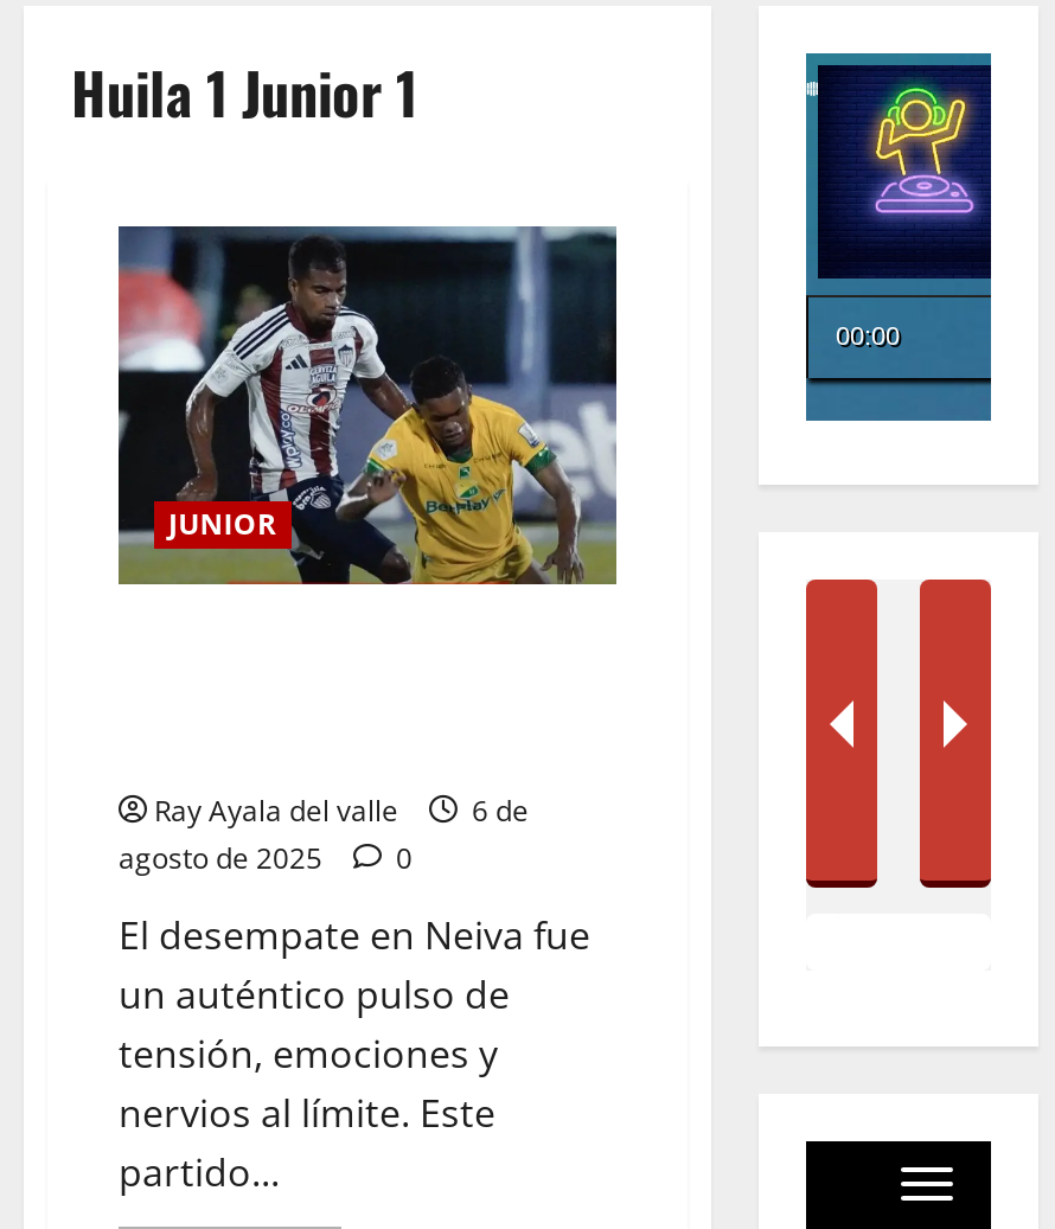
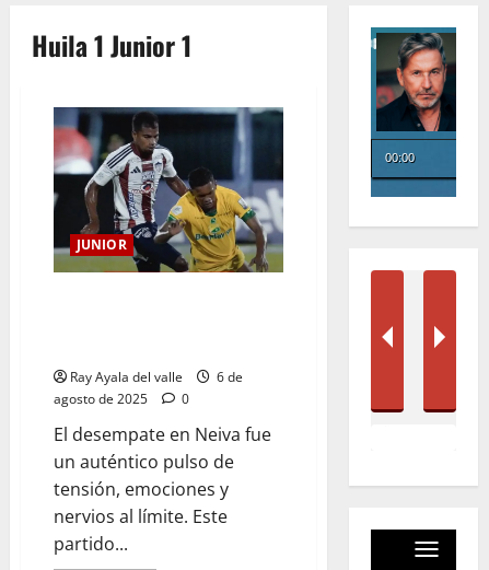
- [image]
+ [image]
